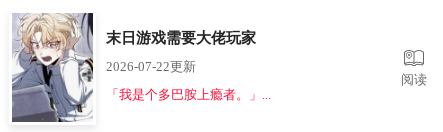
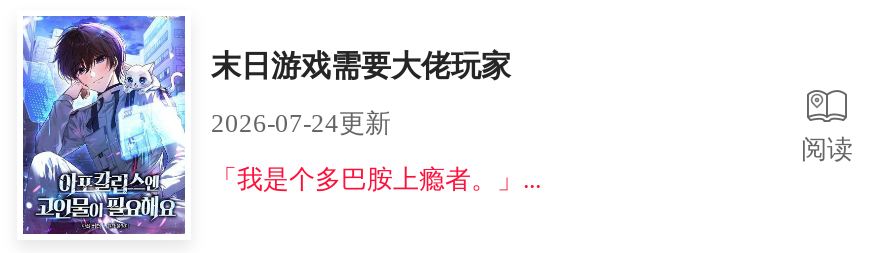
- [image]
- 2026-07-22更新
+ [image]
+ 2026-07-24更新
